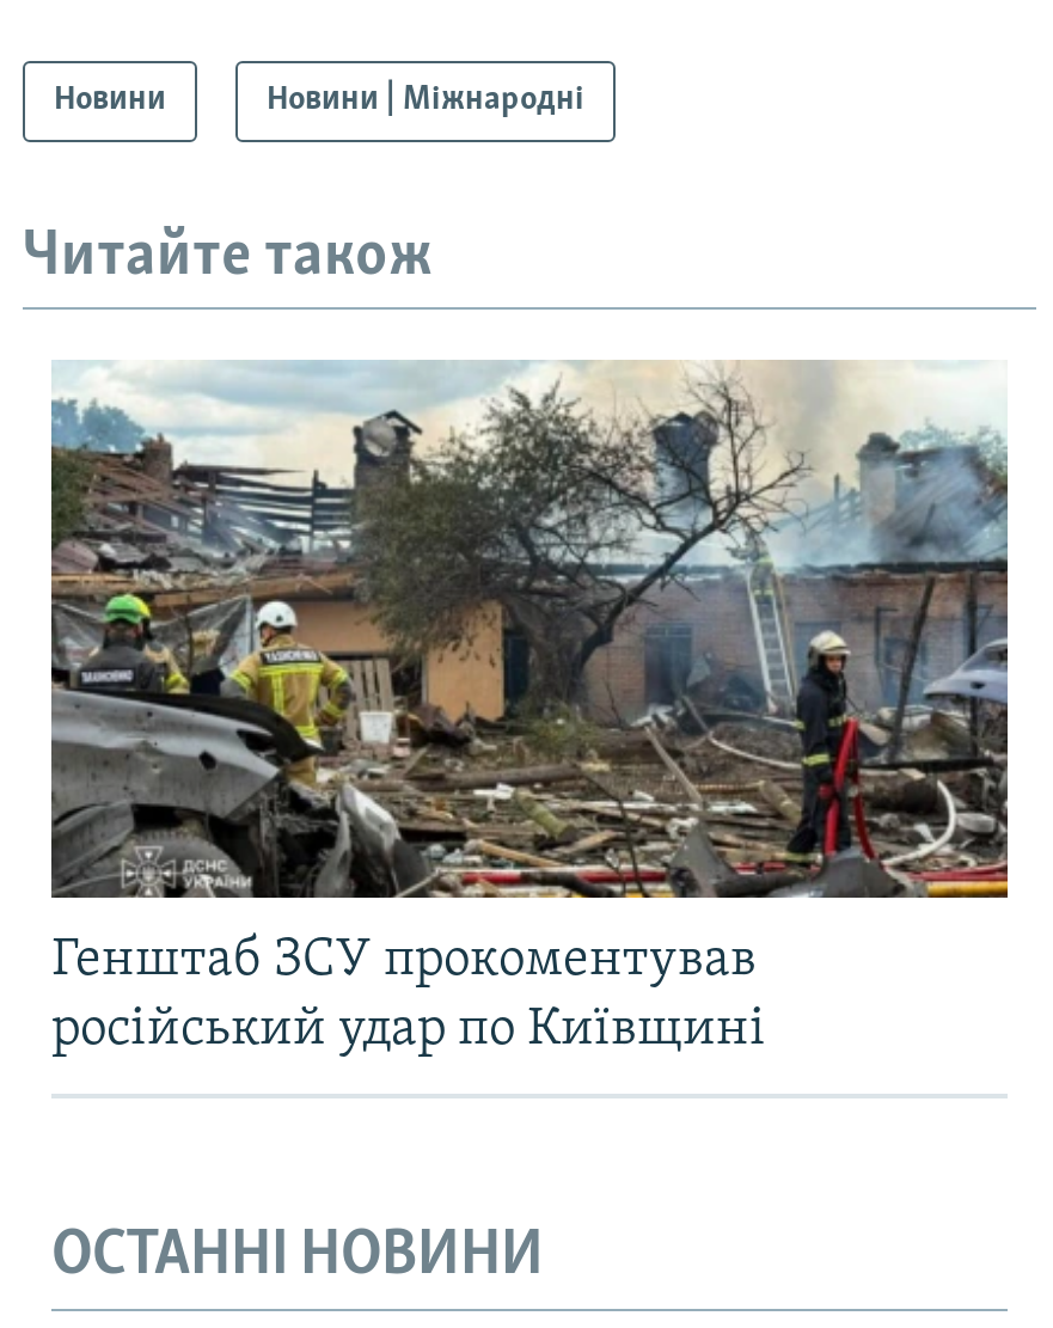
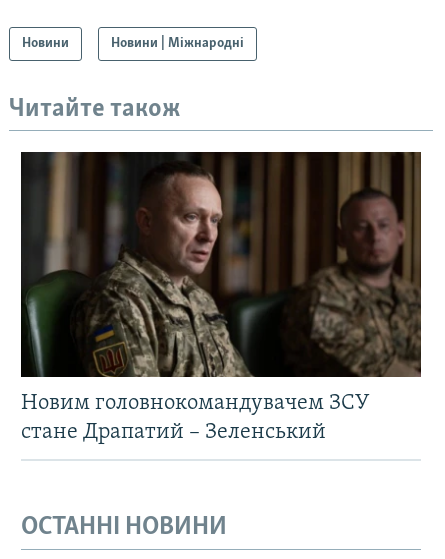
- [image]
- Генштаб ЗСУ прокоментував
- російський удар по Київщині
+ [image]
+ Новим головнокомандувачем ЗСУ
+ стане Драпатий – Зеленський
